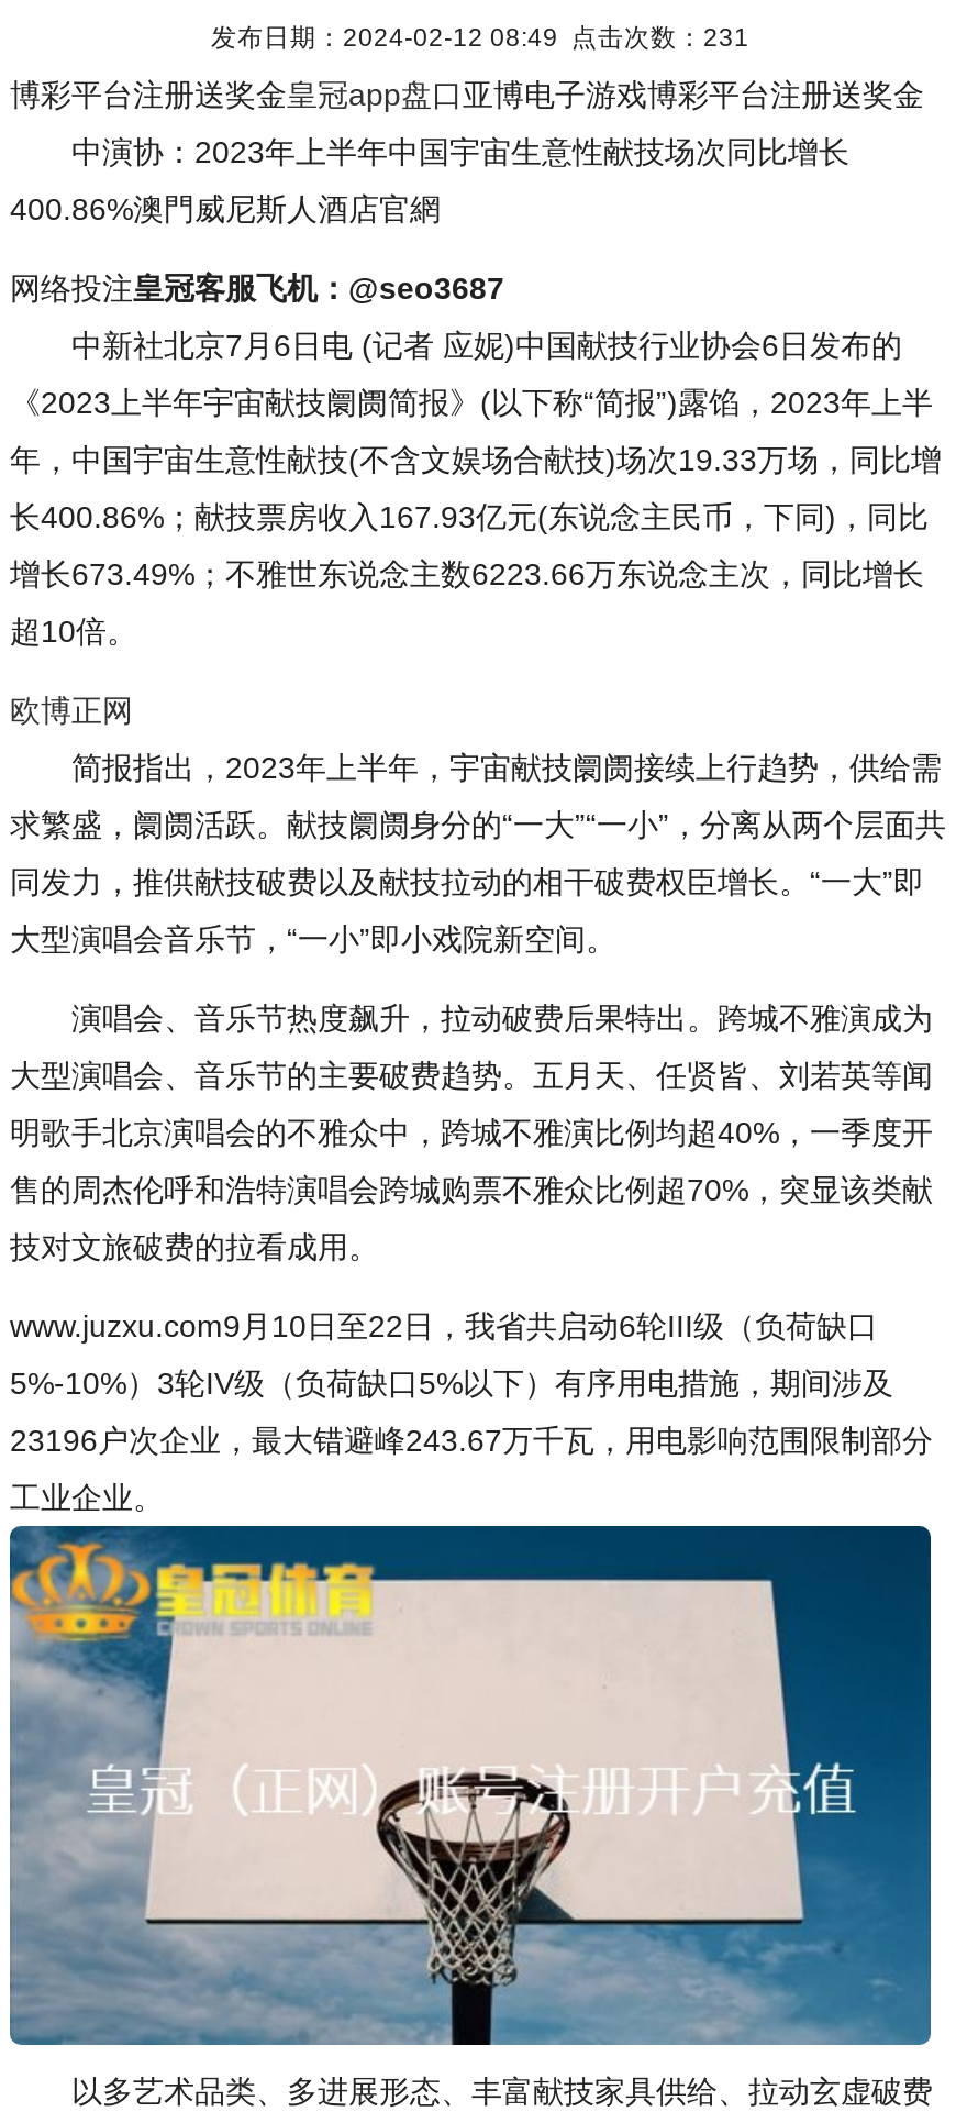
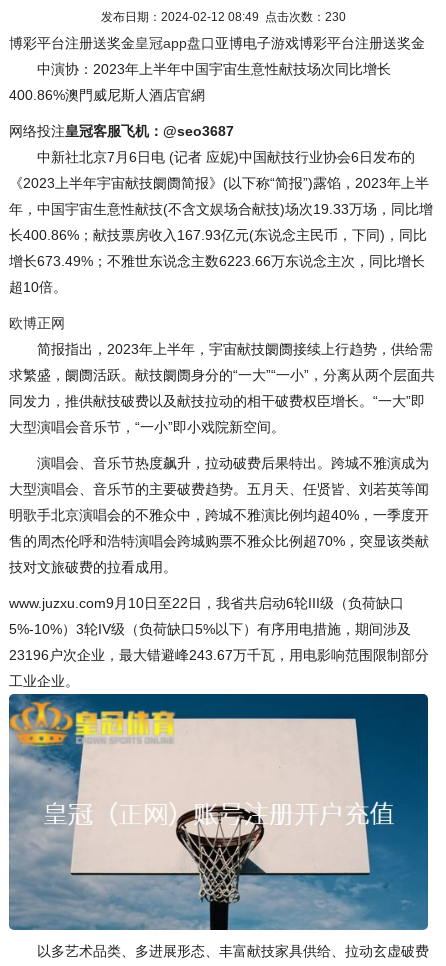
- 发布日期：2024-02-12 08:49 点击次数：231
+ 发布日期：2024-02-12 08:49 点击次数：230
